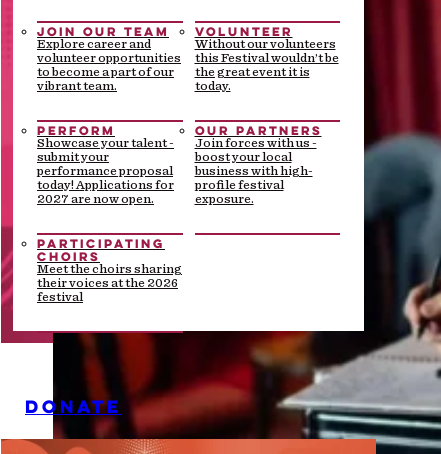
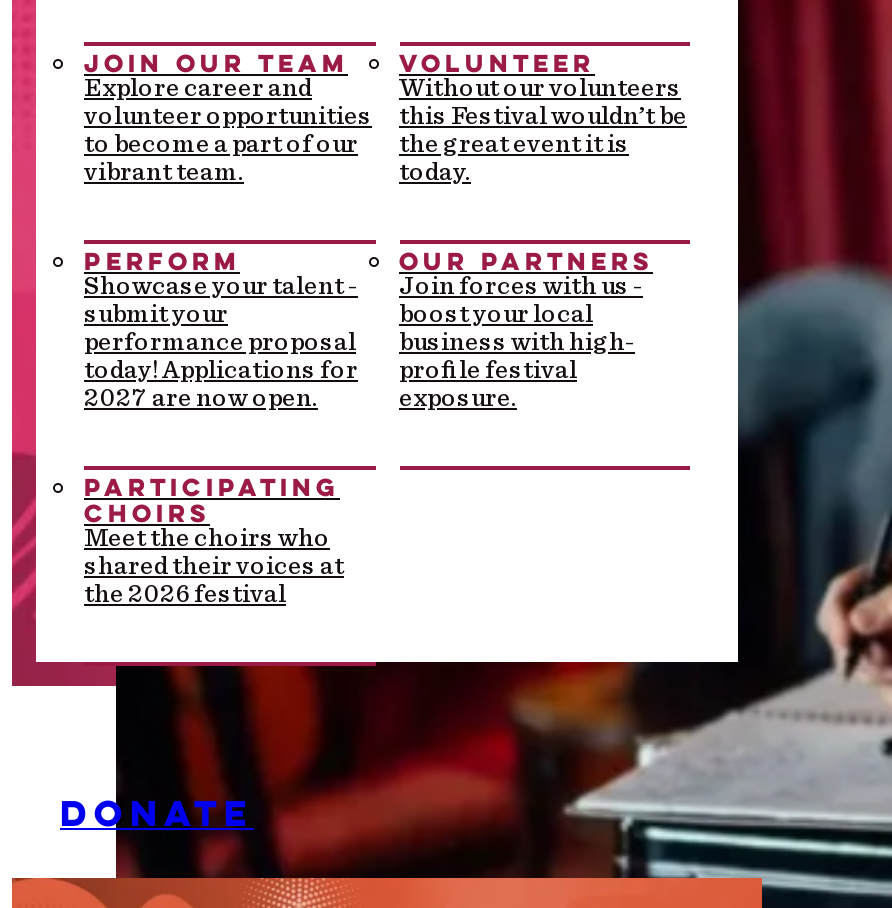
- Meet the choirs sharing
- their voices at the 2026
- festival
+ Meet the choirs who
+ shared their voices at
+ the 2026 festival
